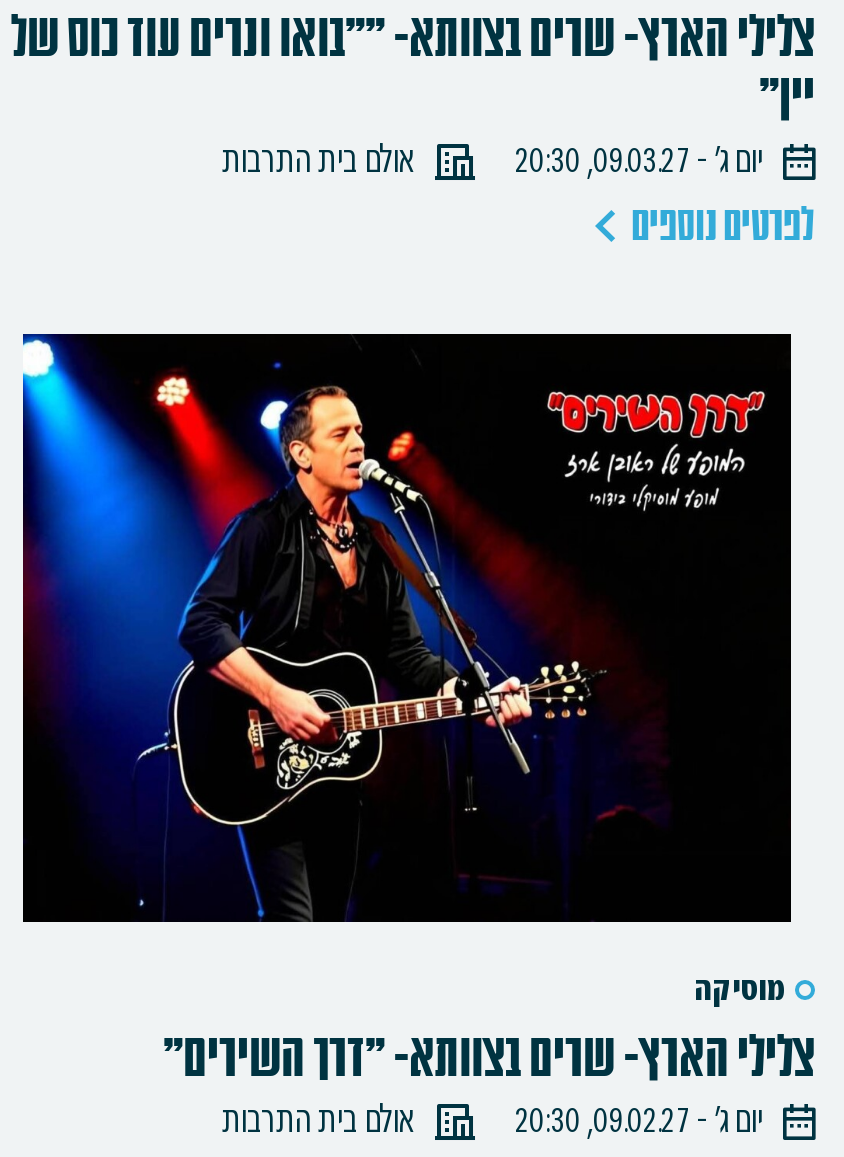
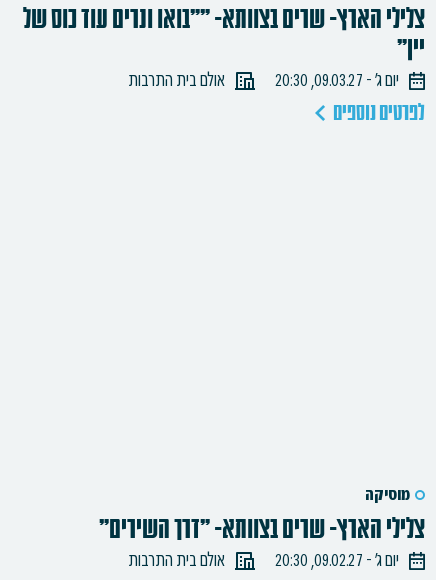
- [image]
